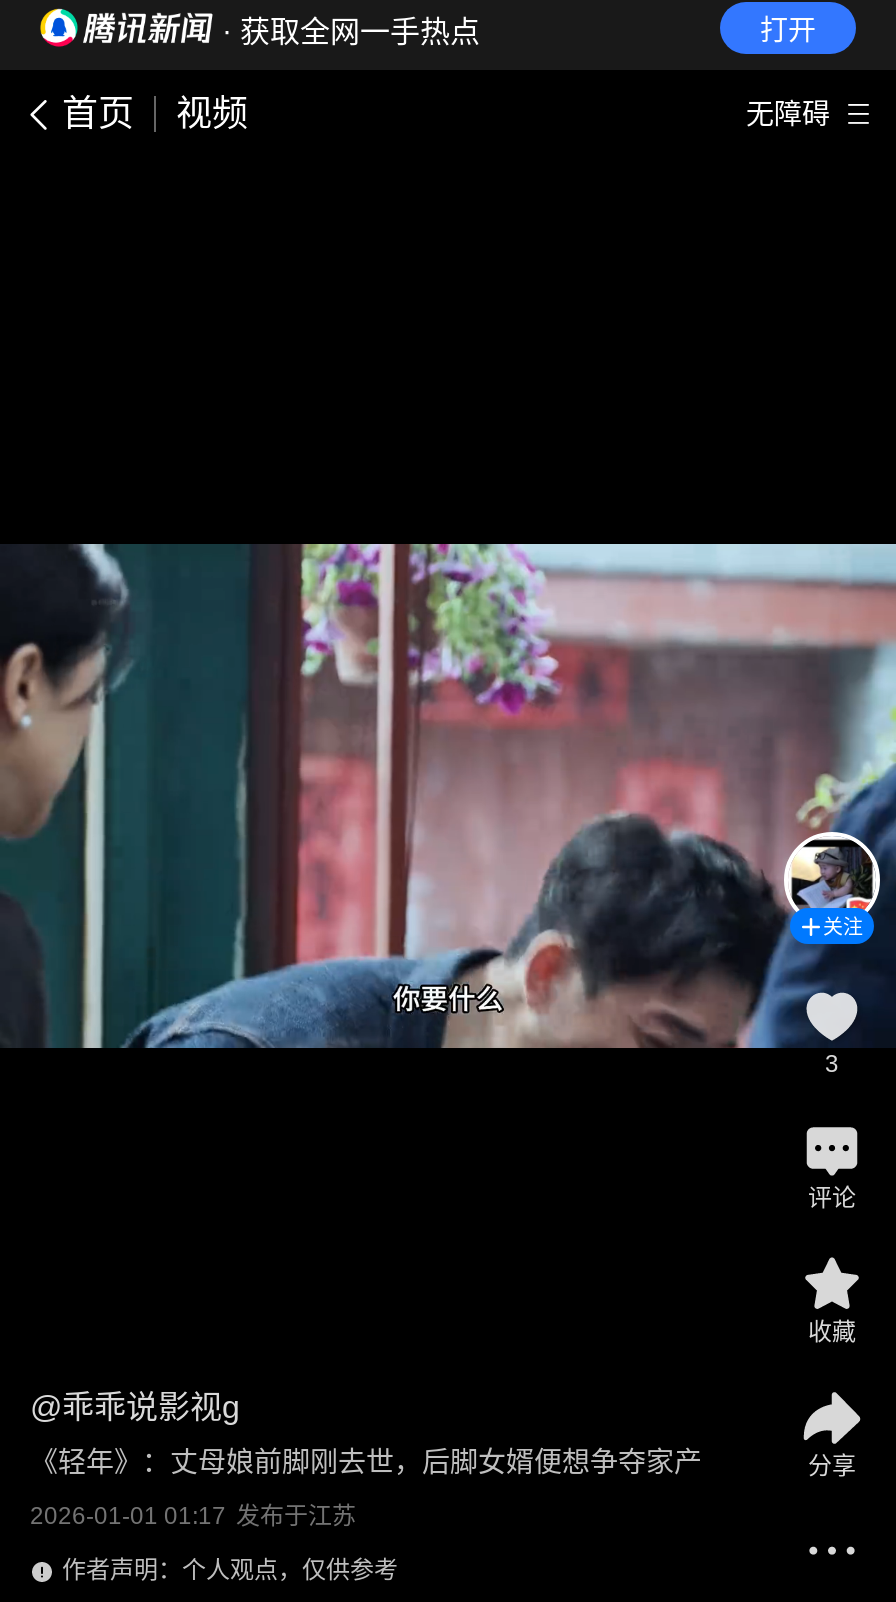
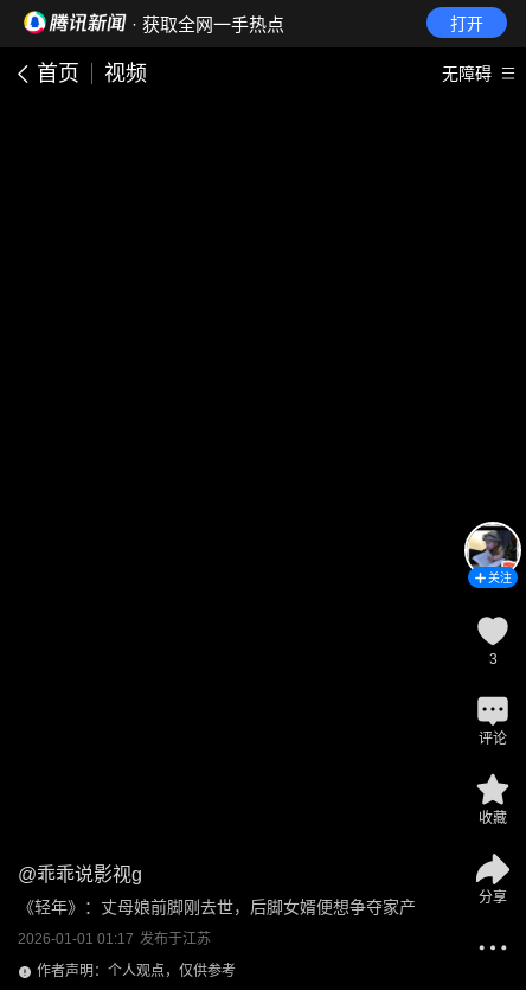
- [image]
